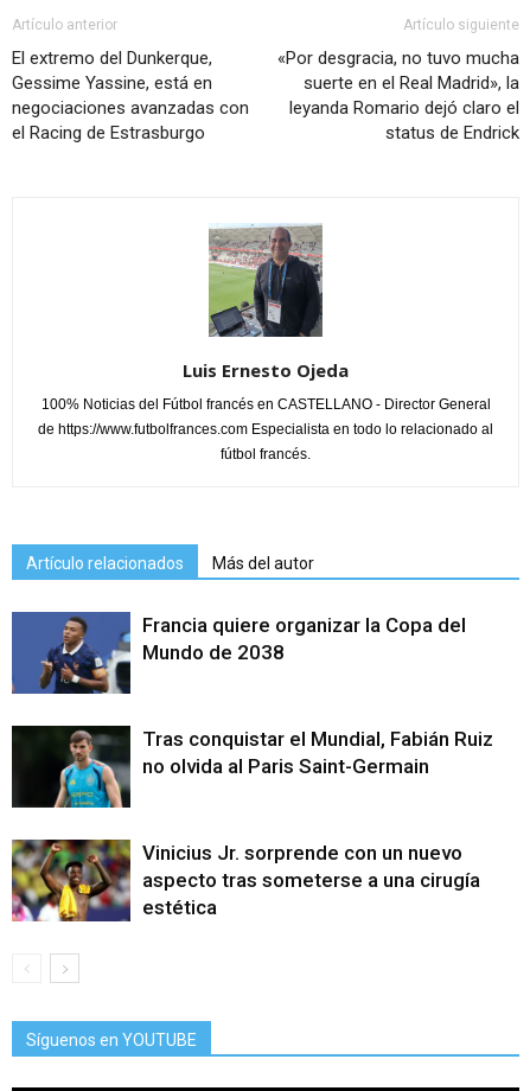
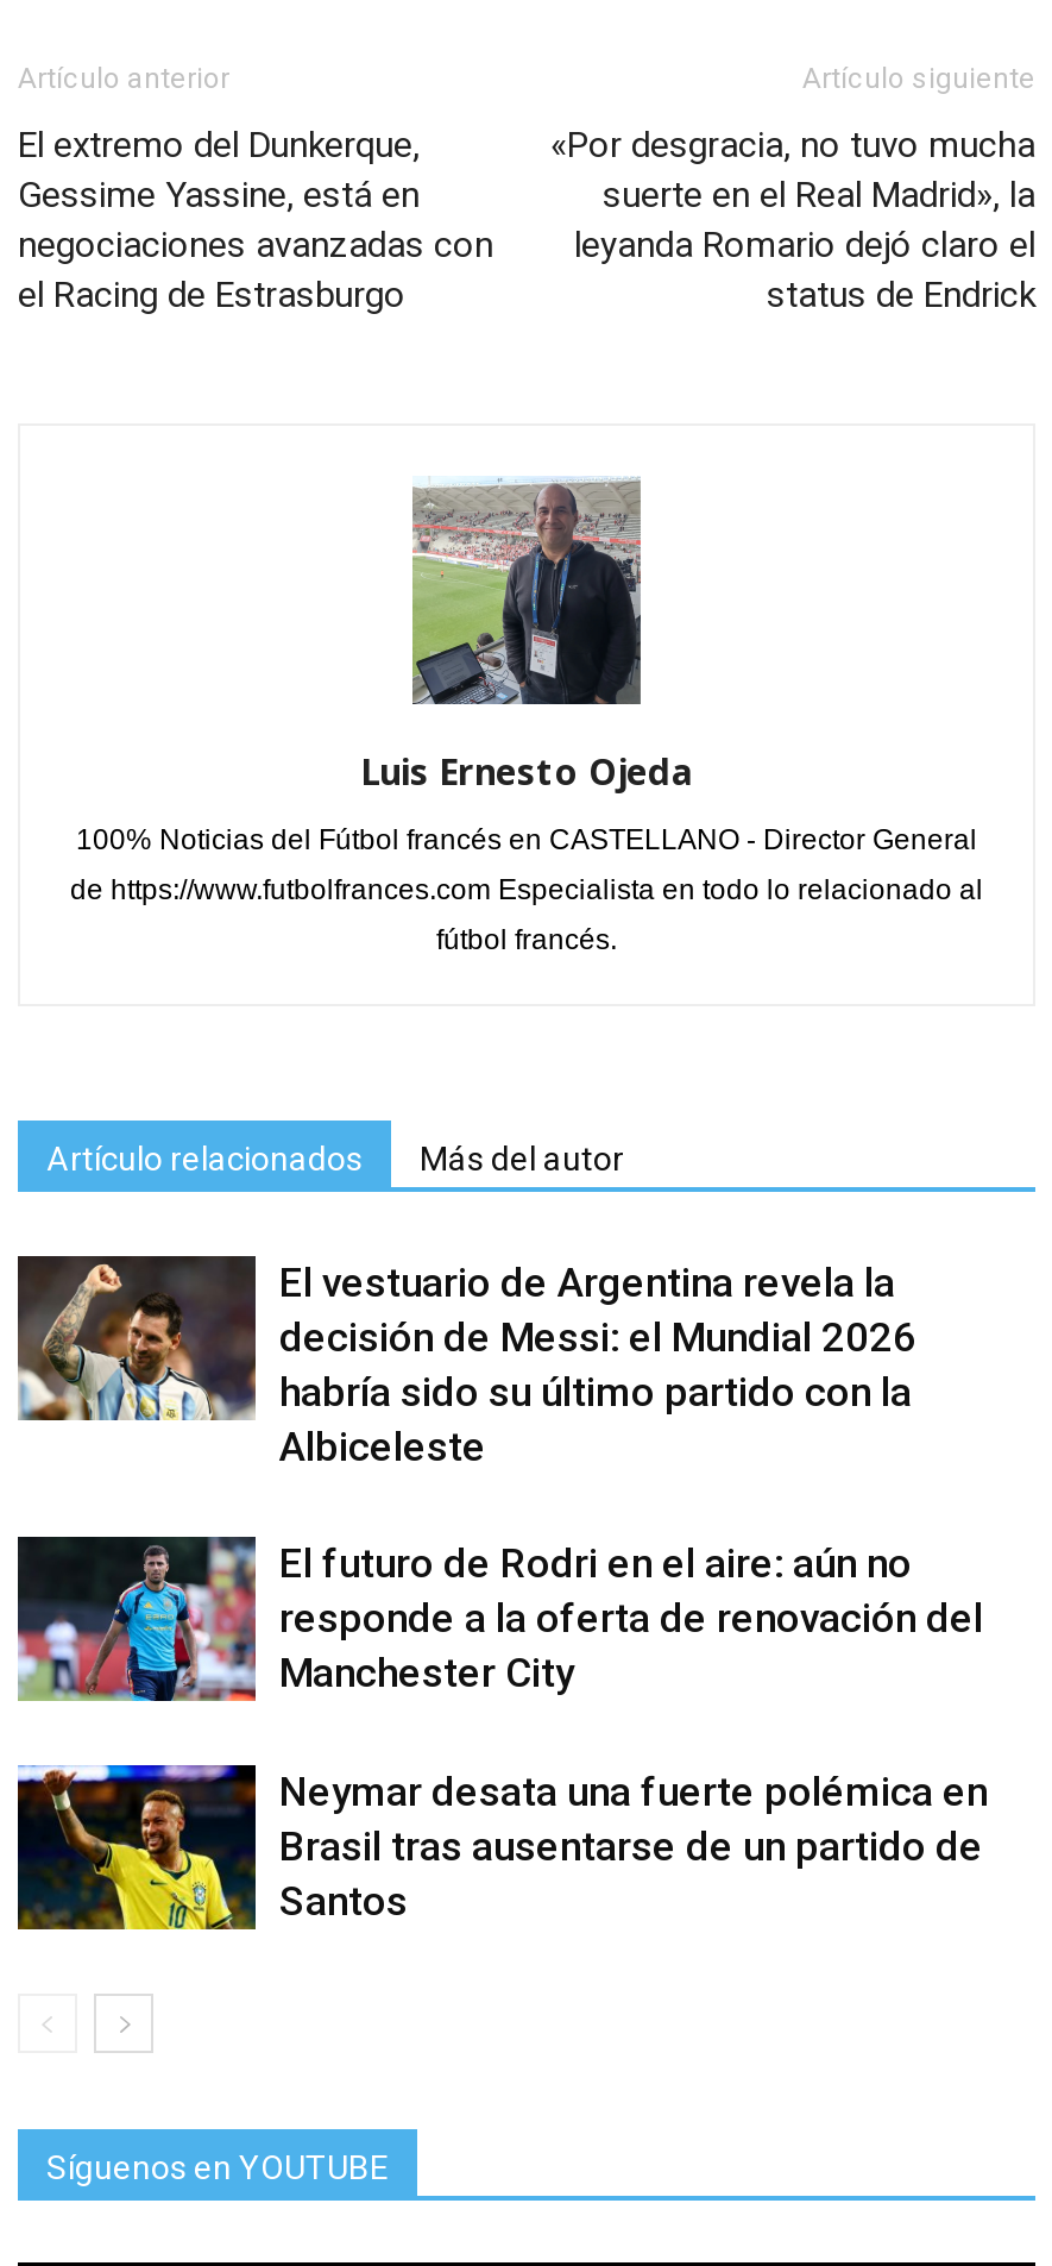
- [image]
- Francia quiere organizar la Copa del
- Mundo de 2038
+ [image]
+ El vestuario de Argentina revela la
+ decisión de Messi: el Mundial 2026
+ habría sido su último partido con la
+ Albiceleste

- [image]
- Tras conquistar el Mundial, Fabián Ruiz
- no olvida al Paris Saint-Germain
+ [image]
+ El futuro de Rodri en el aire: aún no
+ responde a la oferta de renovación del
+ Manchester City

- [image]
- Vinicius Jr. sorprende con un nuevo
- aspecto tras someterse a una cirugía
- estética
+ [image]
+ Neymar desata una fuerte polémica en
+ Brasil tras ausentarse de un partido de
+ Santos
